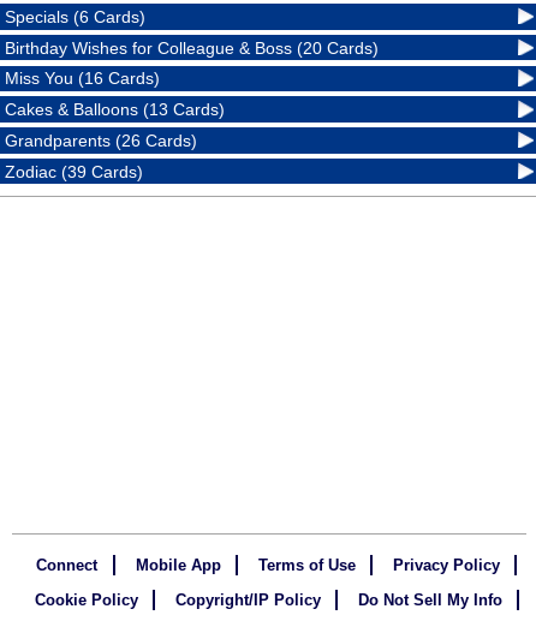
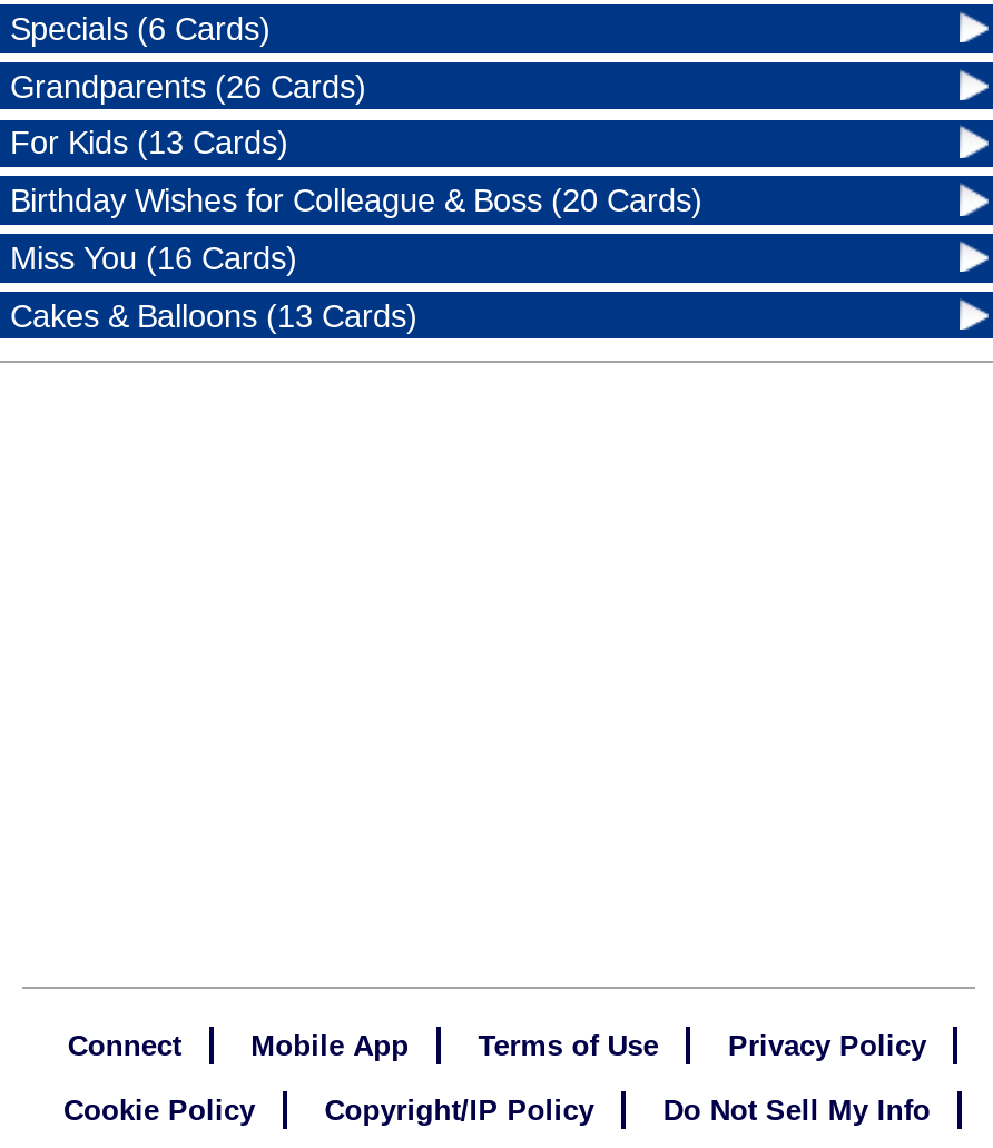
+ For Kids (13 Cards)

moved down: Birthday Wishes for Colleague & Boss (20 Cards) | Miss You (16 Cards) | Cakes & Balloons (13 Cards)

moved up: Grandparents (26 Cards)

- Zodiac (39 Cards)
